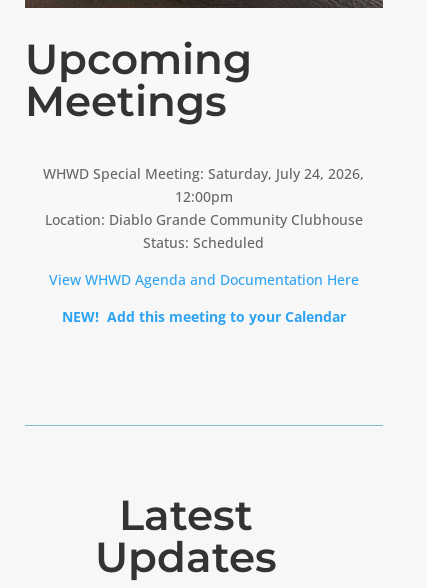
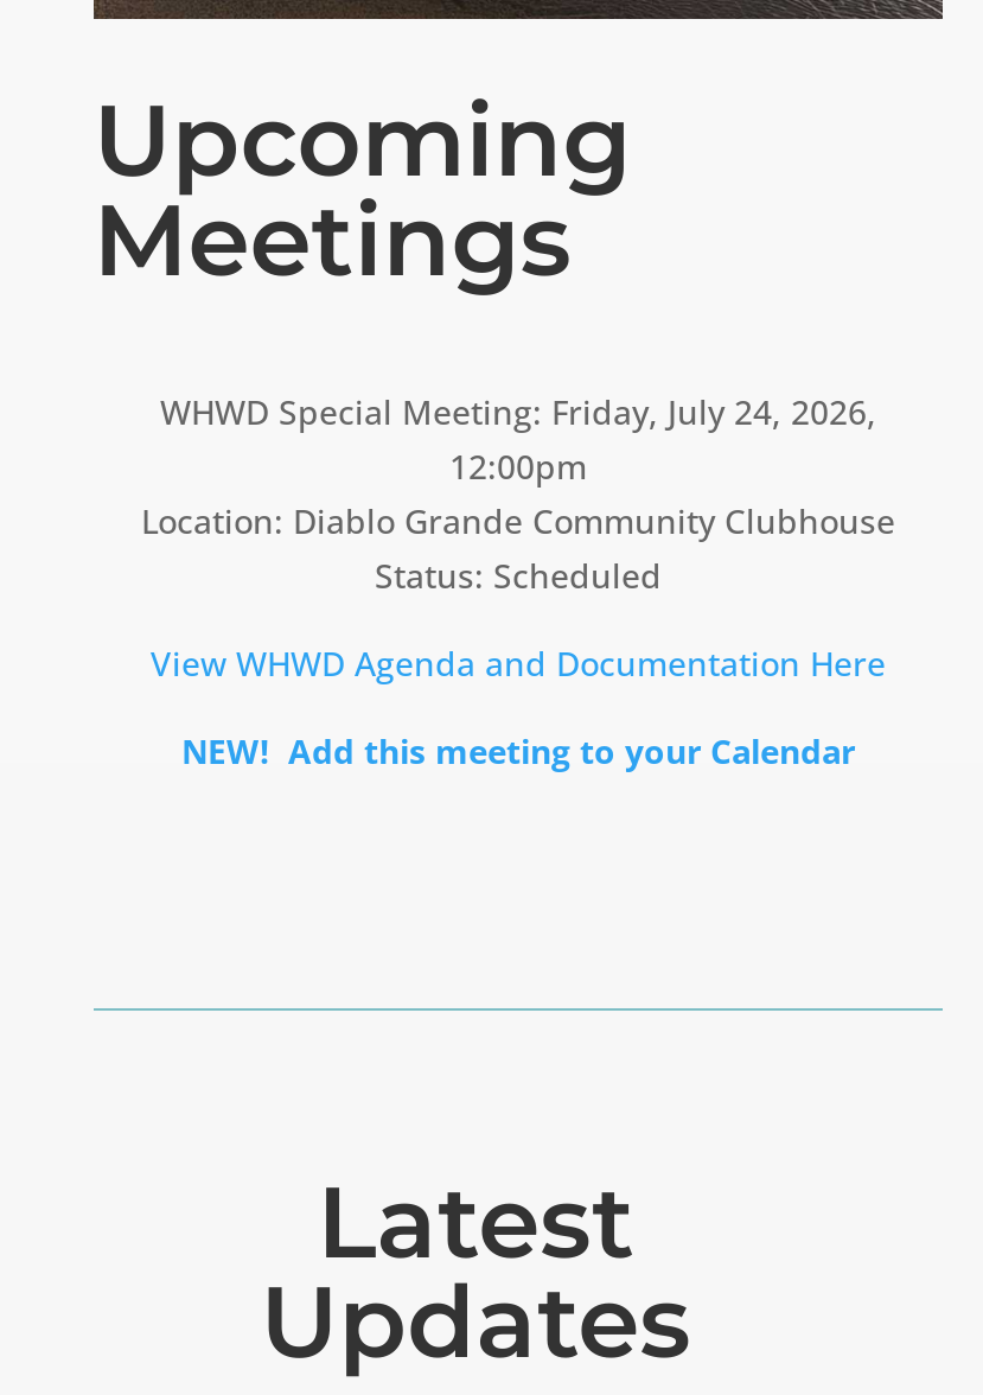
- WHWD Special Meeting: Saturday, July 24, 2026,
+ WHWD Special Meeting: Friday, July 24, 2026,
